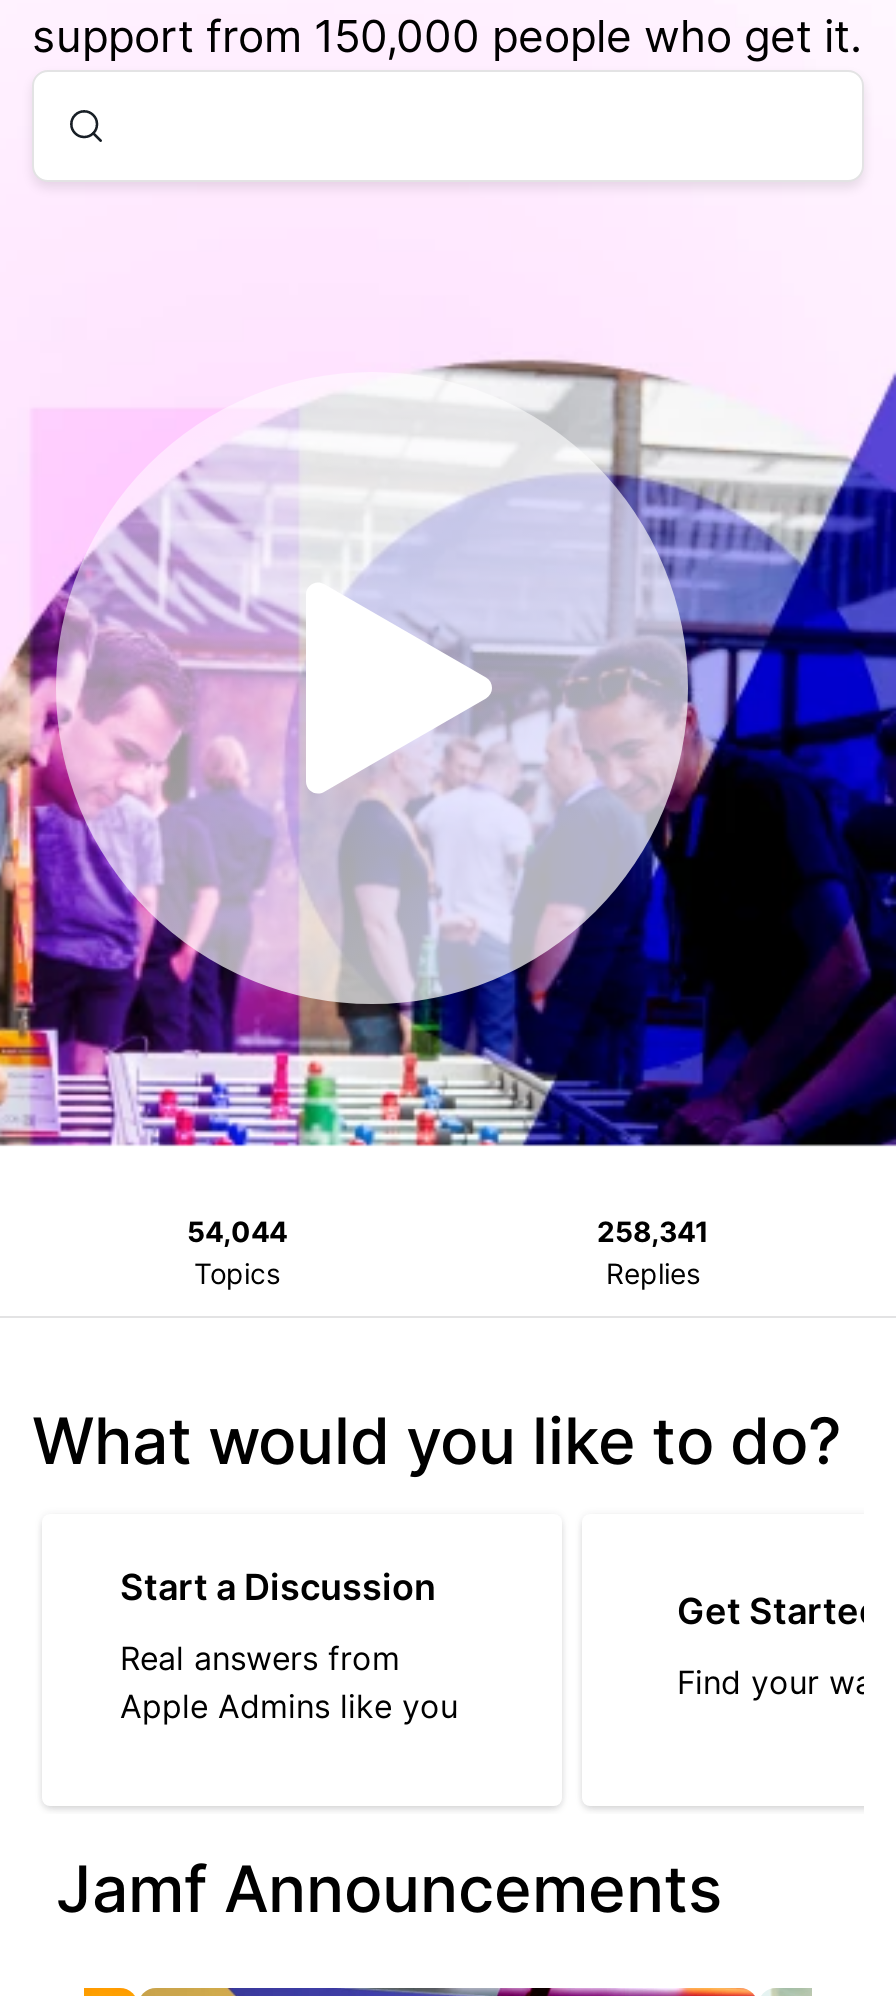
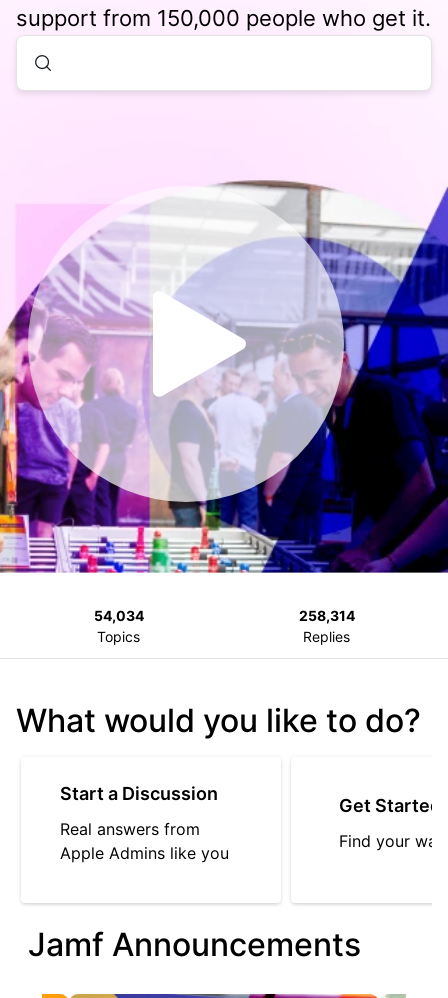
- 54,044
+ 54,034

- 258,341
+ 258,314
